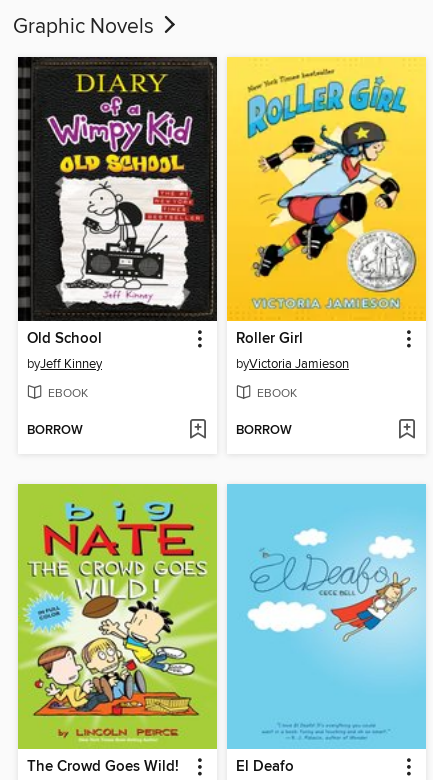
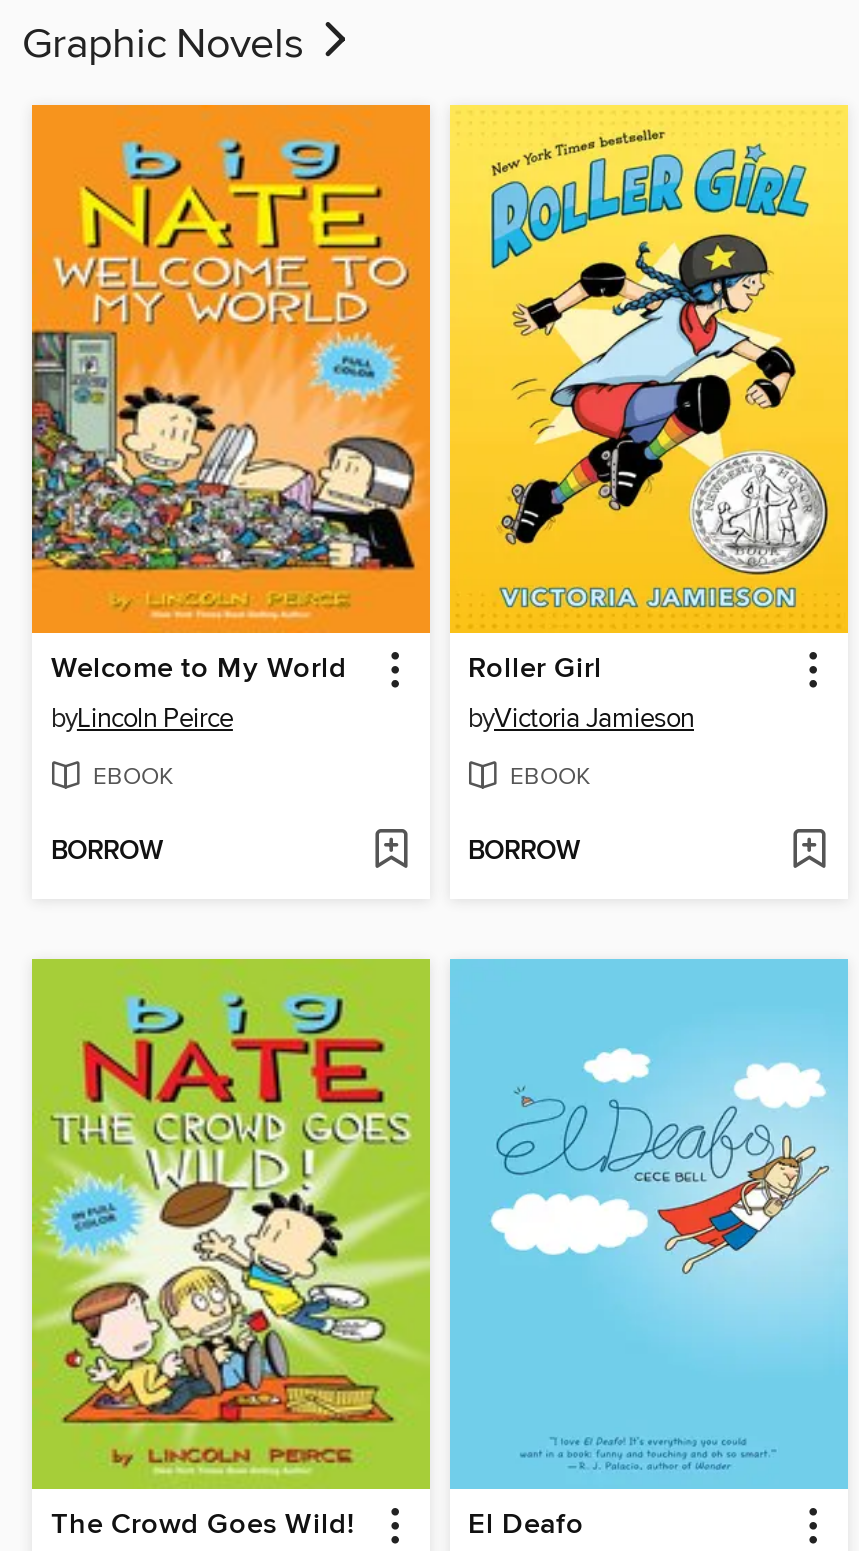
- [image]
- Old School
- byJeff Kinney
+ [image]
+ Welcome to My World
+ byLincoln Peirce
